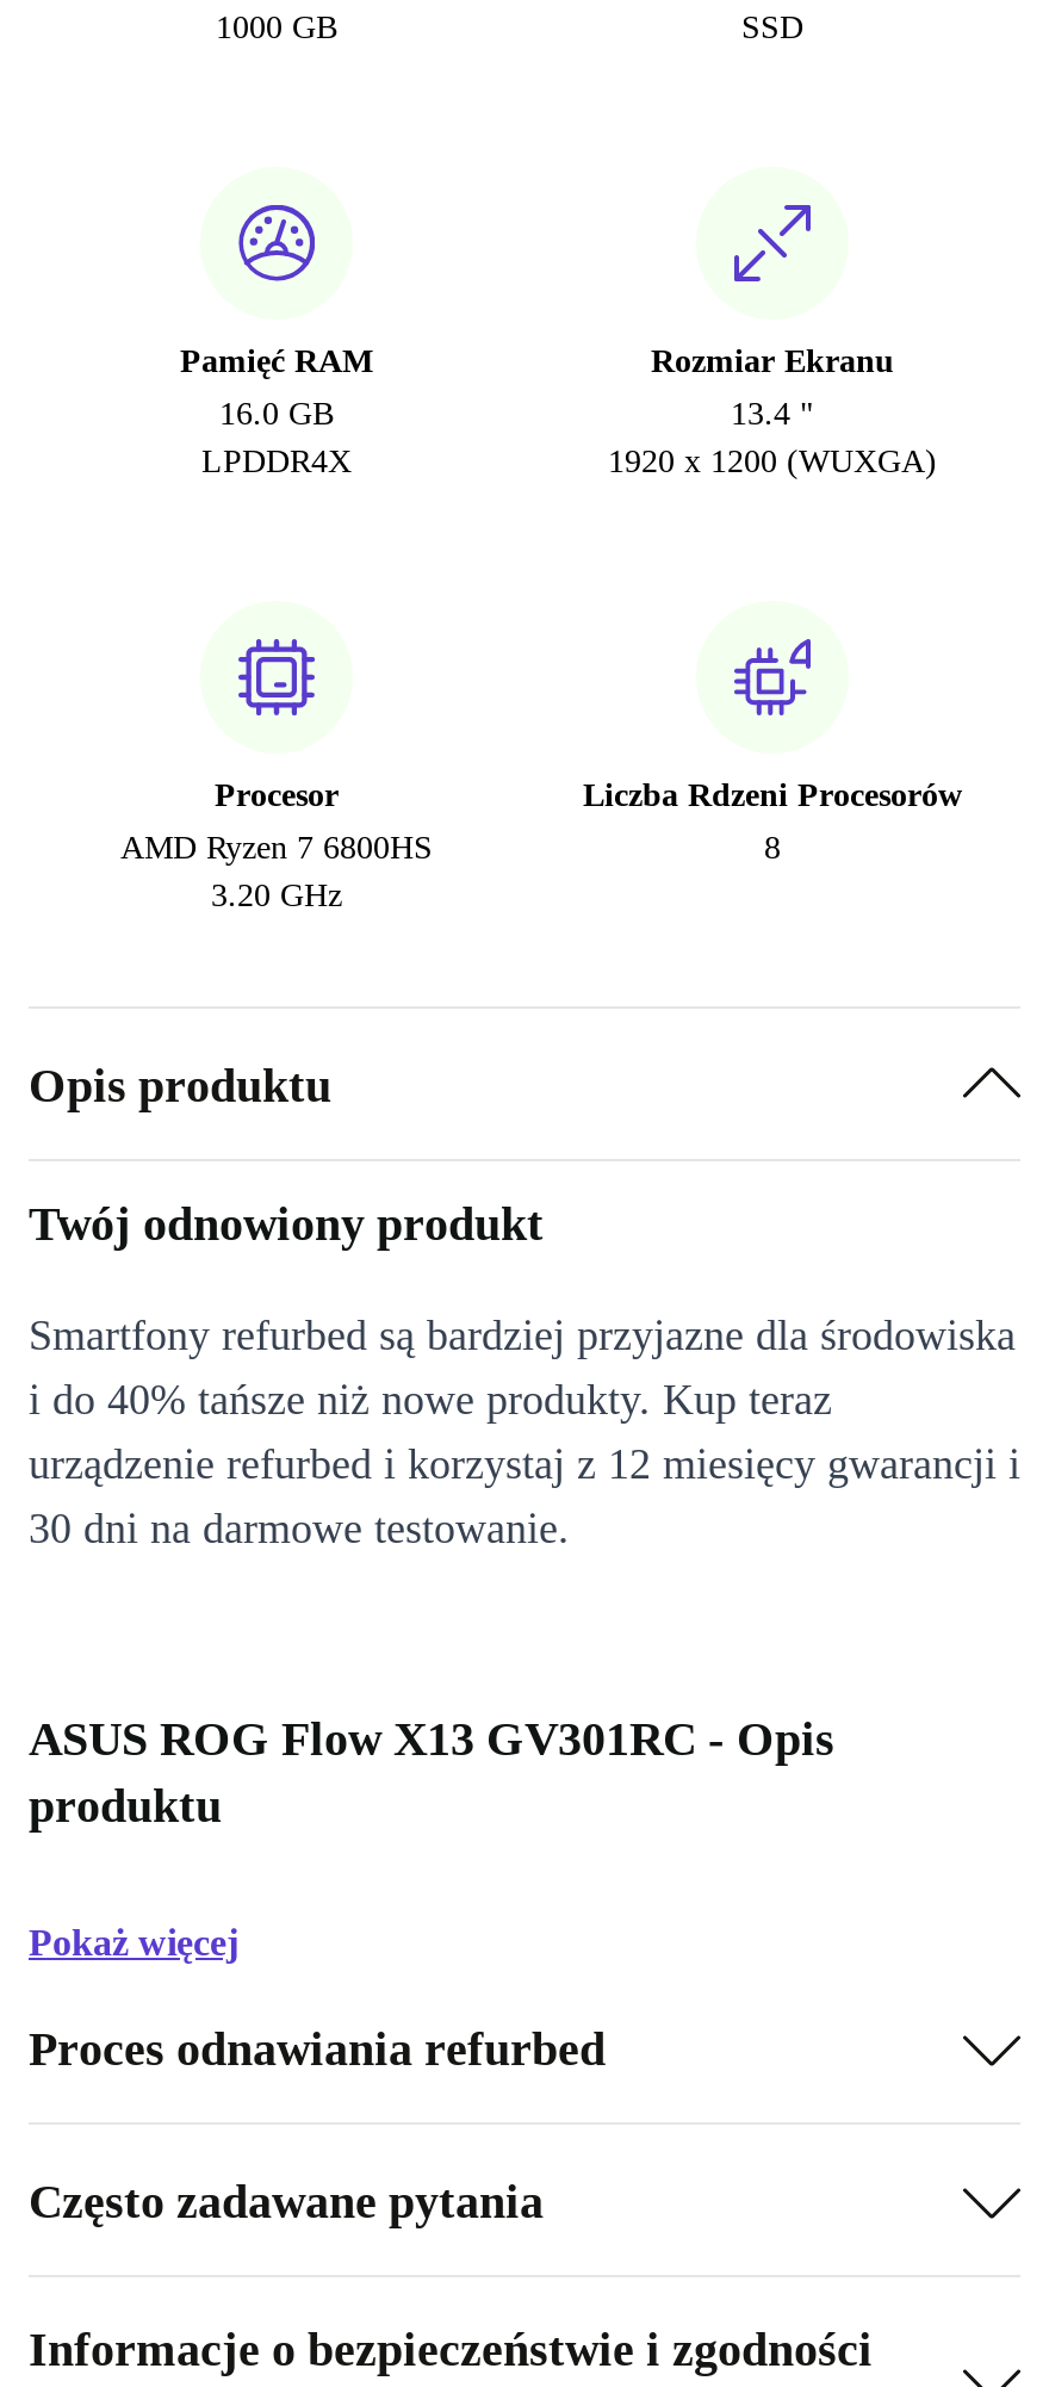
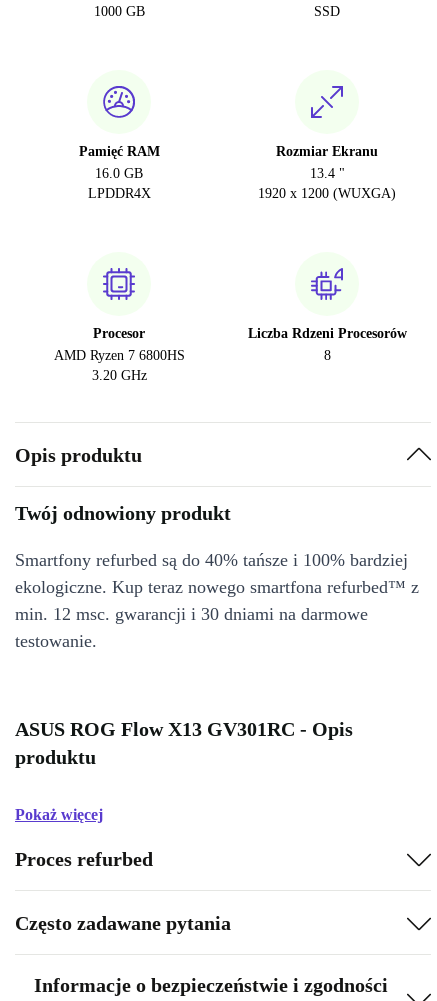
- Smartfony refurbed są bardziej przyjazne dla środowiska
- i do 40% tańsze niż nowe produkty. Kup teraz
- urządzenie refurbed i korzystaj z 12 miesięcy gwarancji i
- 30 dni na darmowe testowanie.
+ Smartfony refurbed są do 40% tańsze i 100% bardziej
+ ekologiczne. Kup teraz nowego smartfona refurbed™ z
+ min. 12 msc. gwarancji i 30 dniami na darmowe
+ testowanie.

- Proces odnawiania refurbed
+ Proces refurbed
